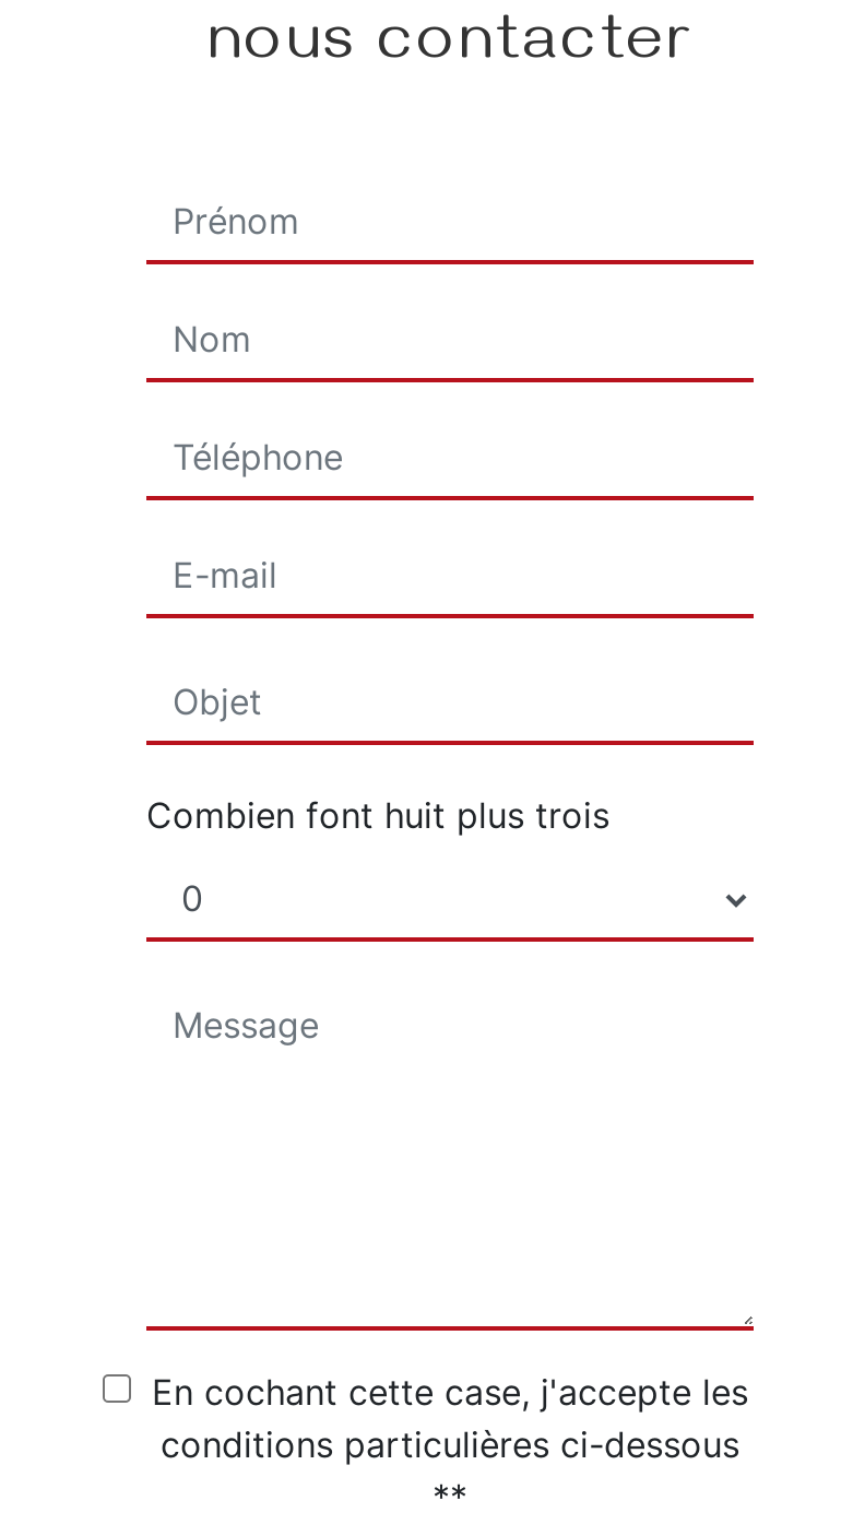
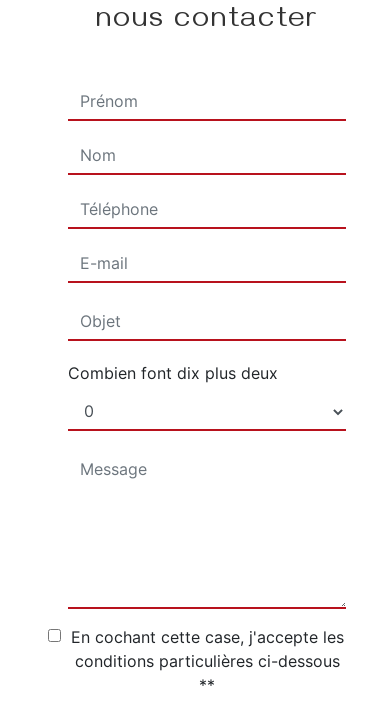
- Combien font huit plus trois
+ Combien font dix plus deux
